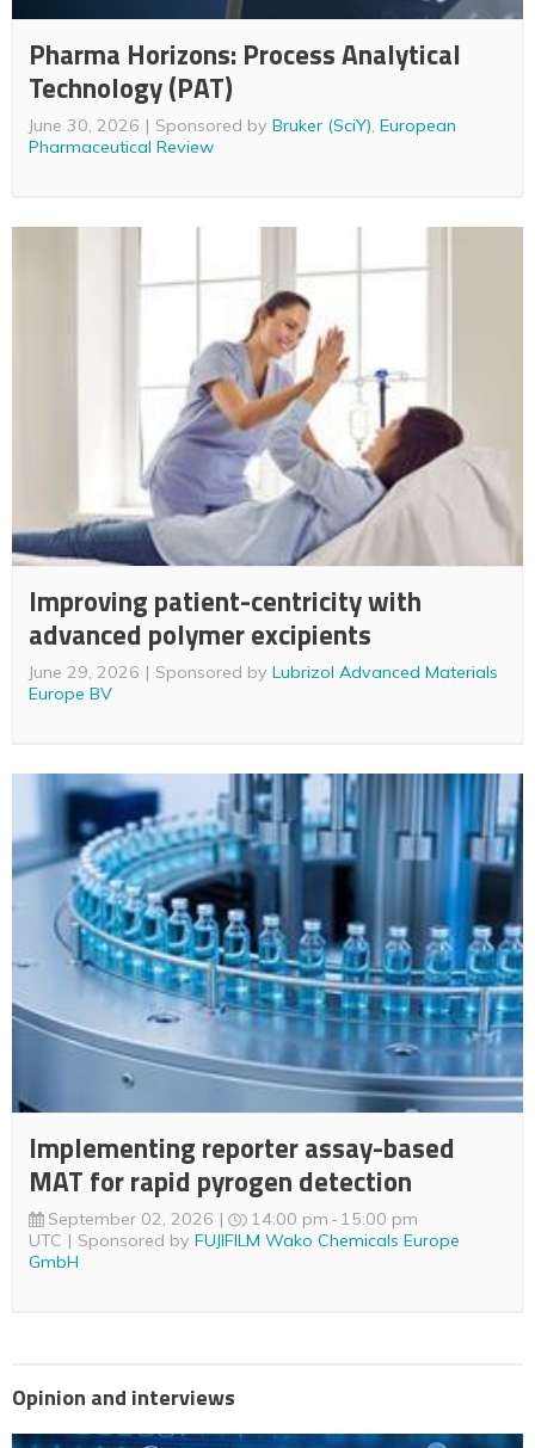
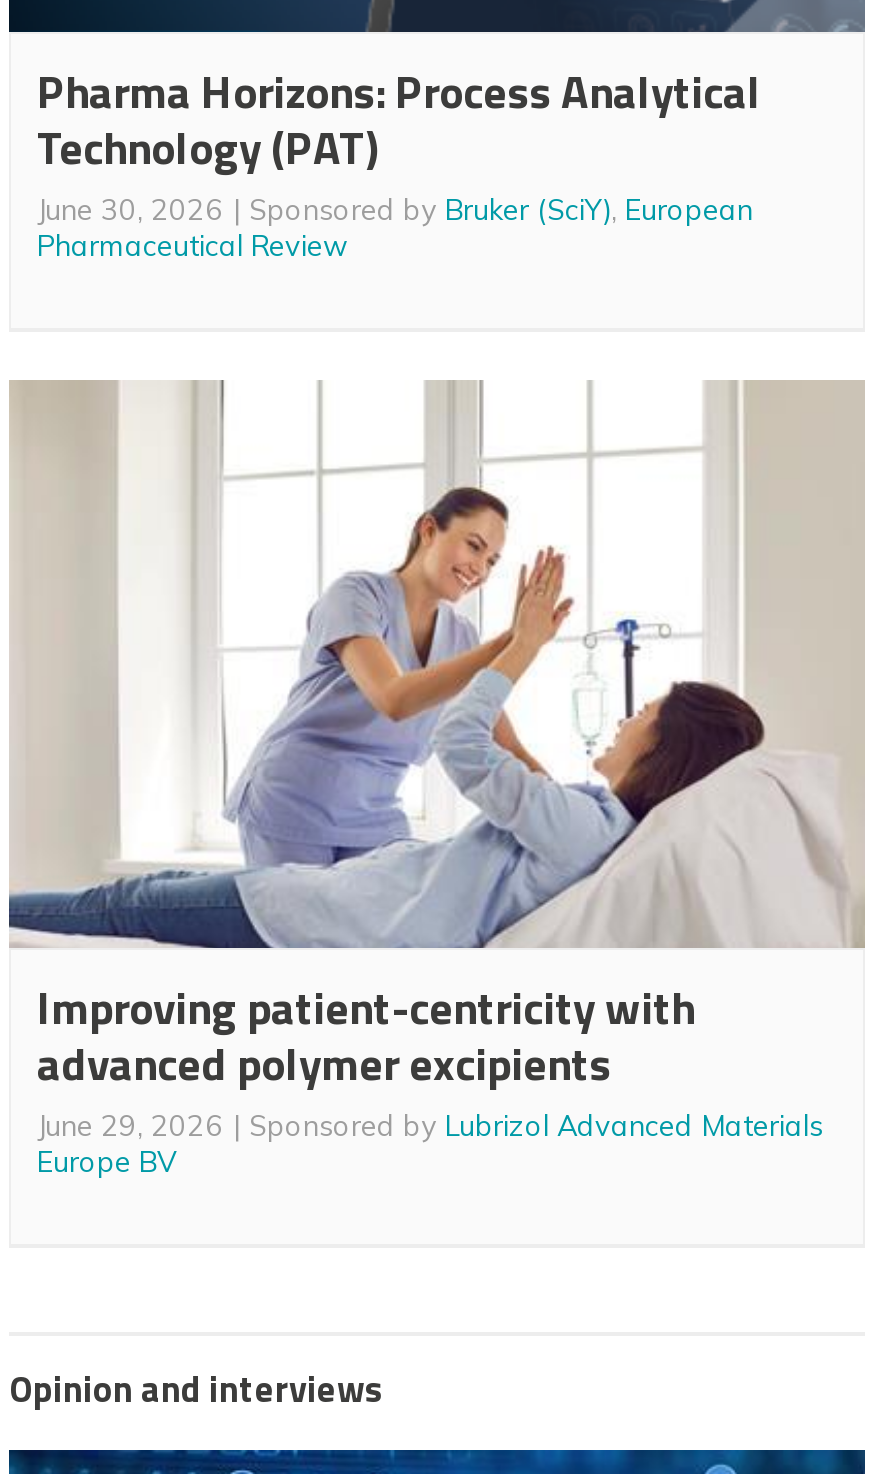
- [image]
- Implementing reporter assay-based
- MAT for rapid pyrogen detection
- September 02, 2026
- 14:00 pm 15:00 pm
- UTC
- Sponsored by FUJIFILM Wako Chemicals Europe
- GmbH
